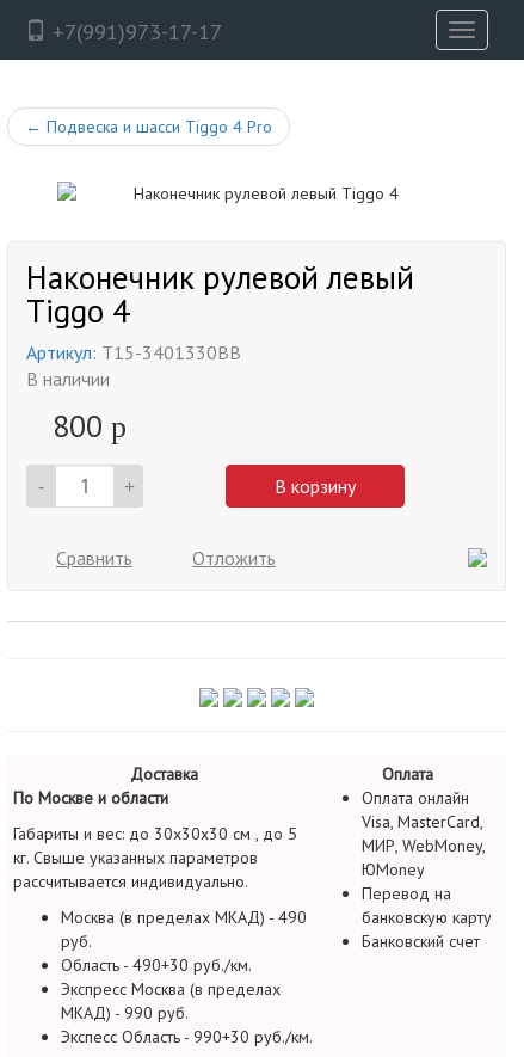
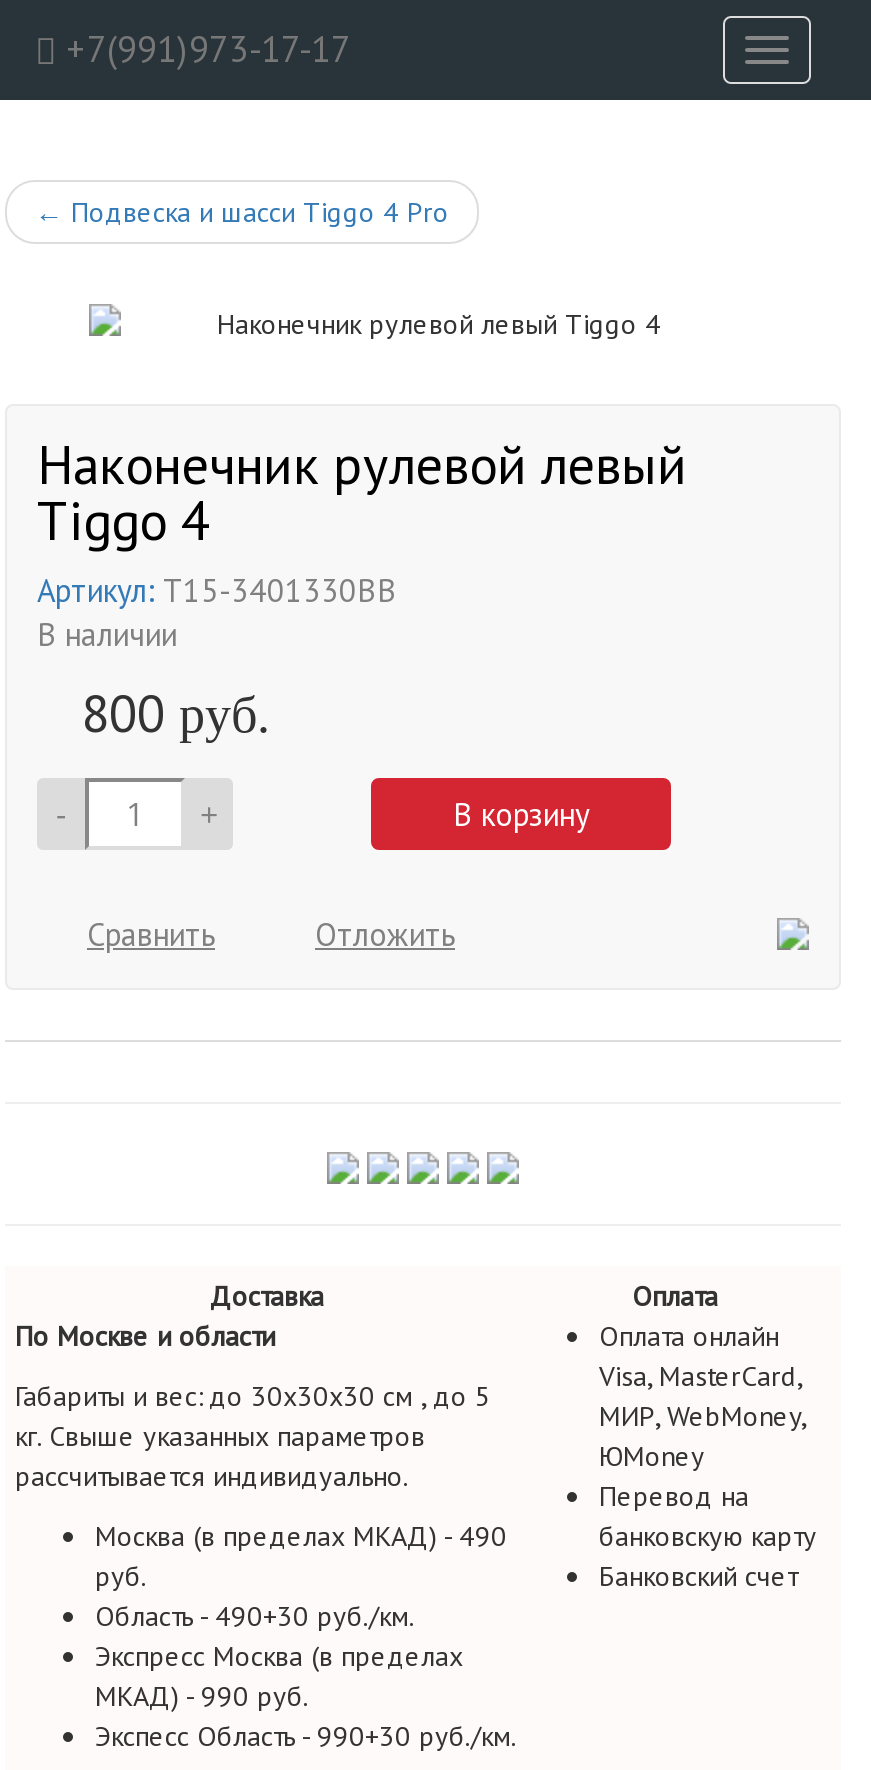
- 800 p
+ 800 руб.
